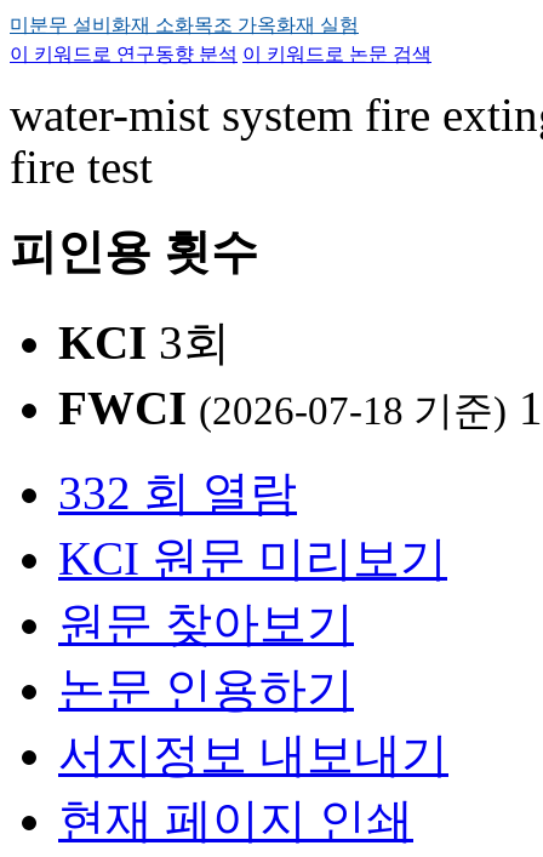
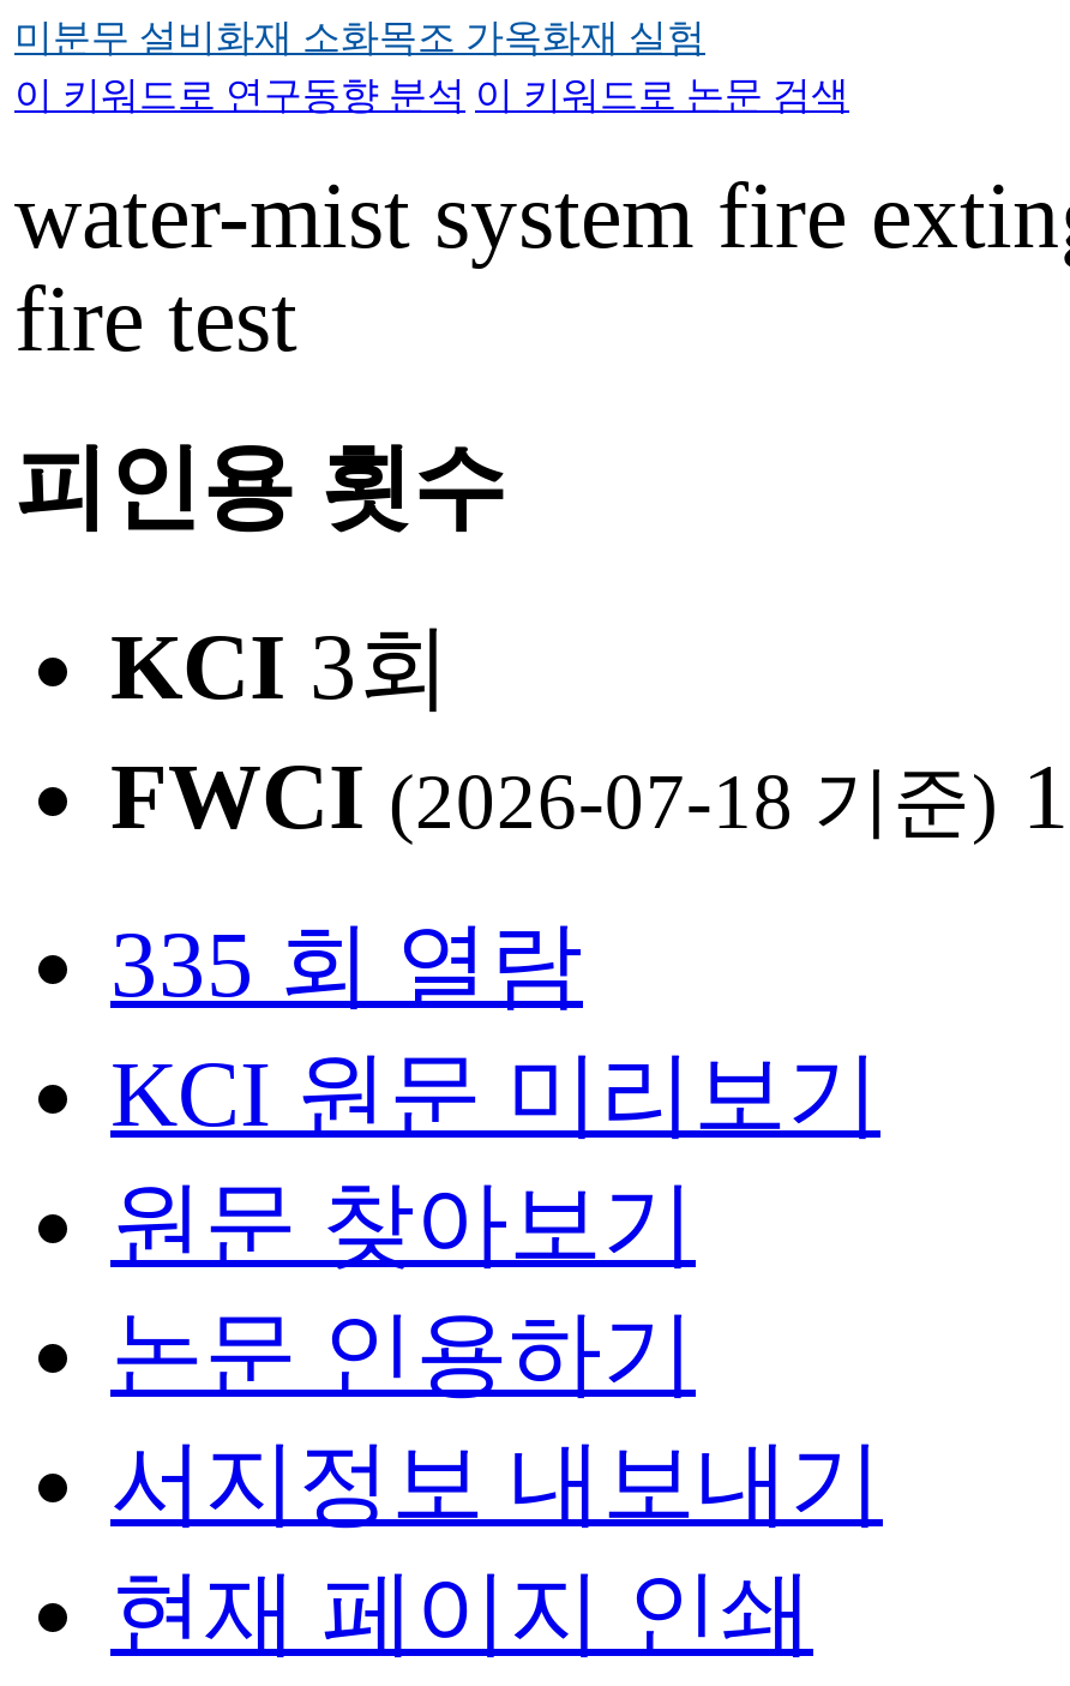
- 332 회 열람
+ 335 회 열람
